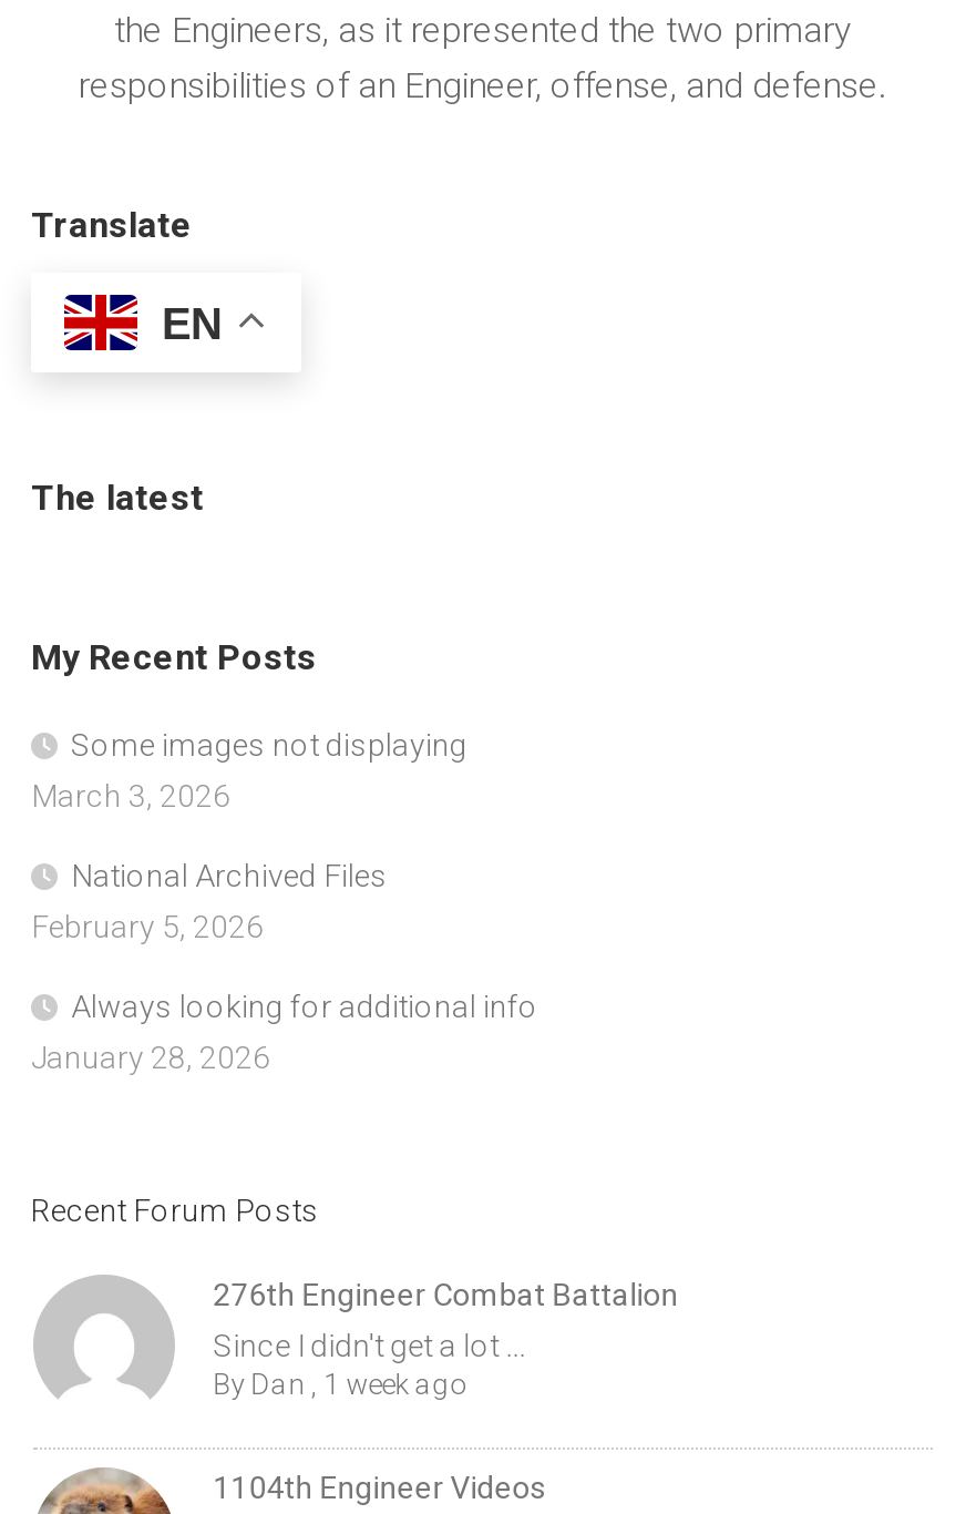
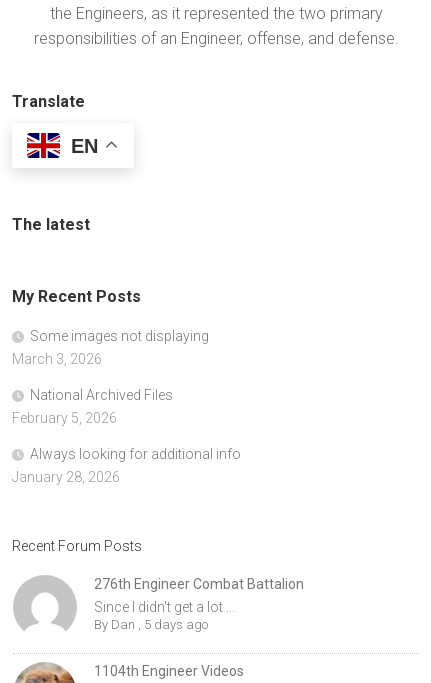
- By Dan, 1 week ago
+ By Dan, 5 days ago
